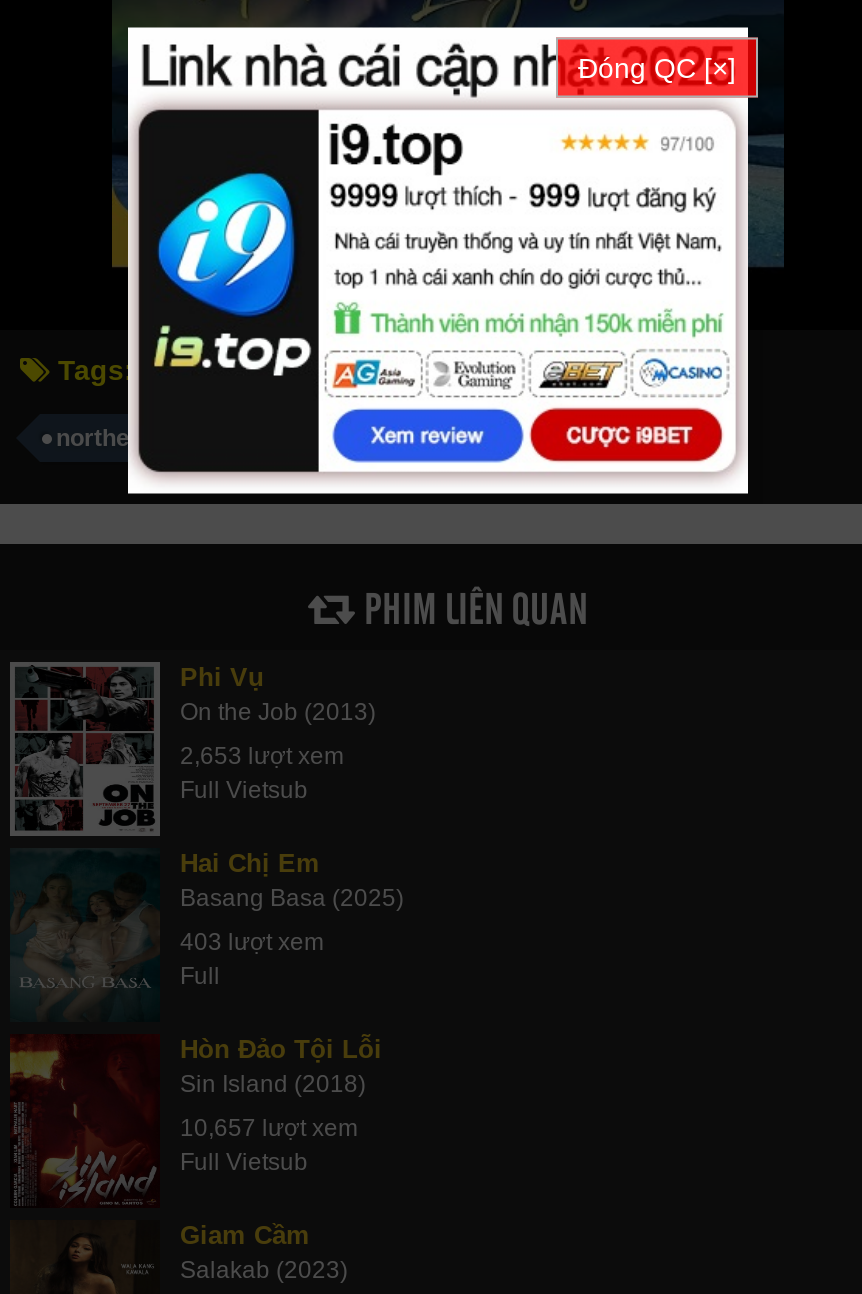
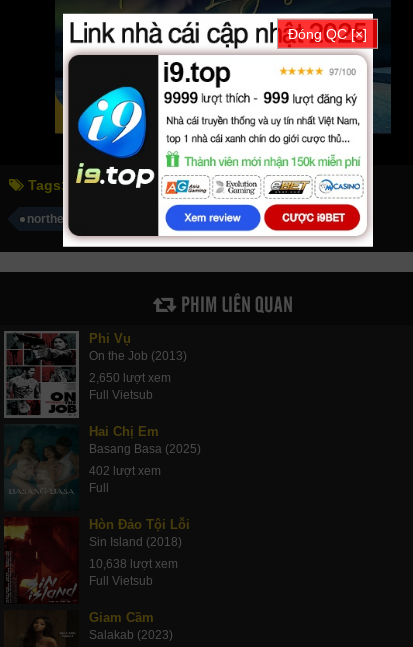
- 2,653 lượt xem
+ 2,650 lượt xem

- 403 lượt xem
+ 402 lượt xem

- 10,657 lượt xem
+ 10,638 lượt xem
